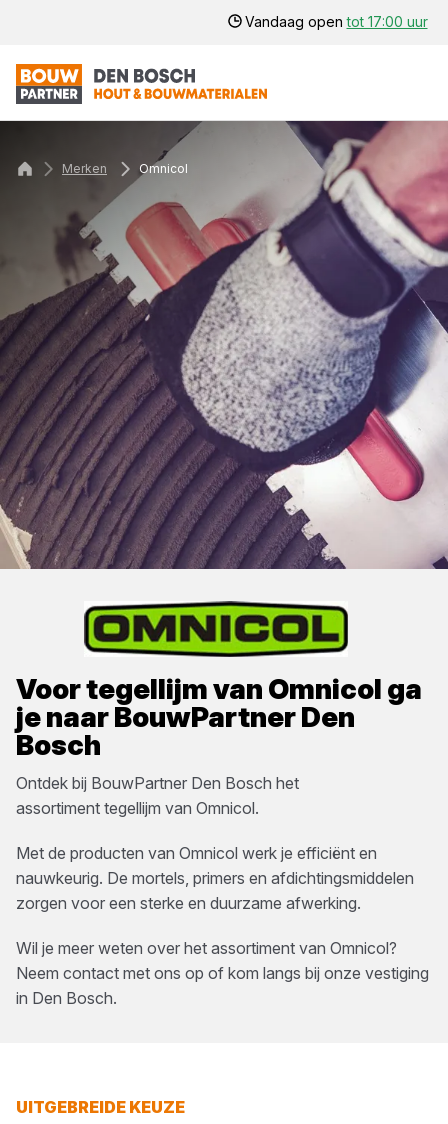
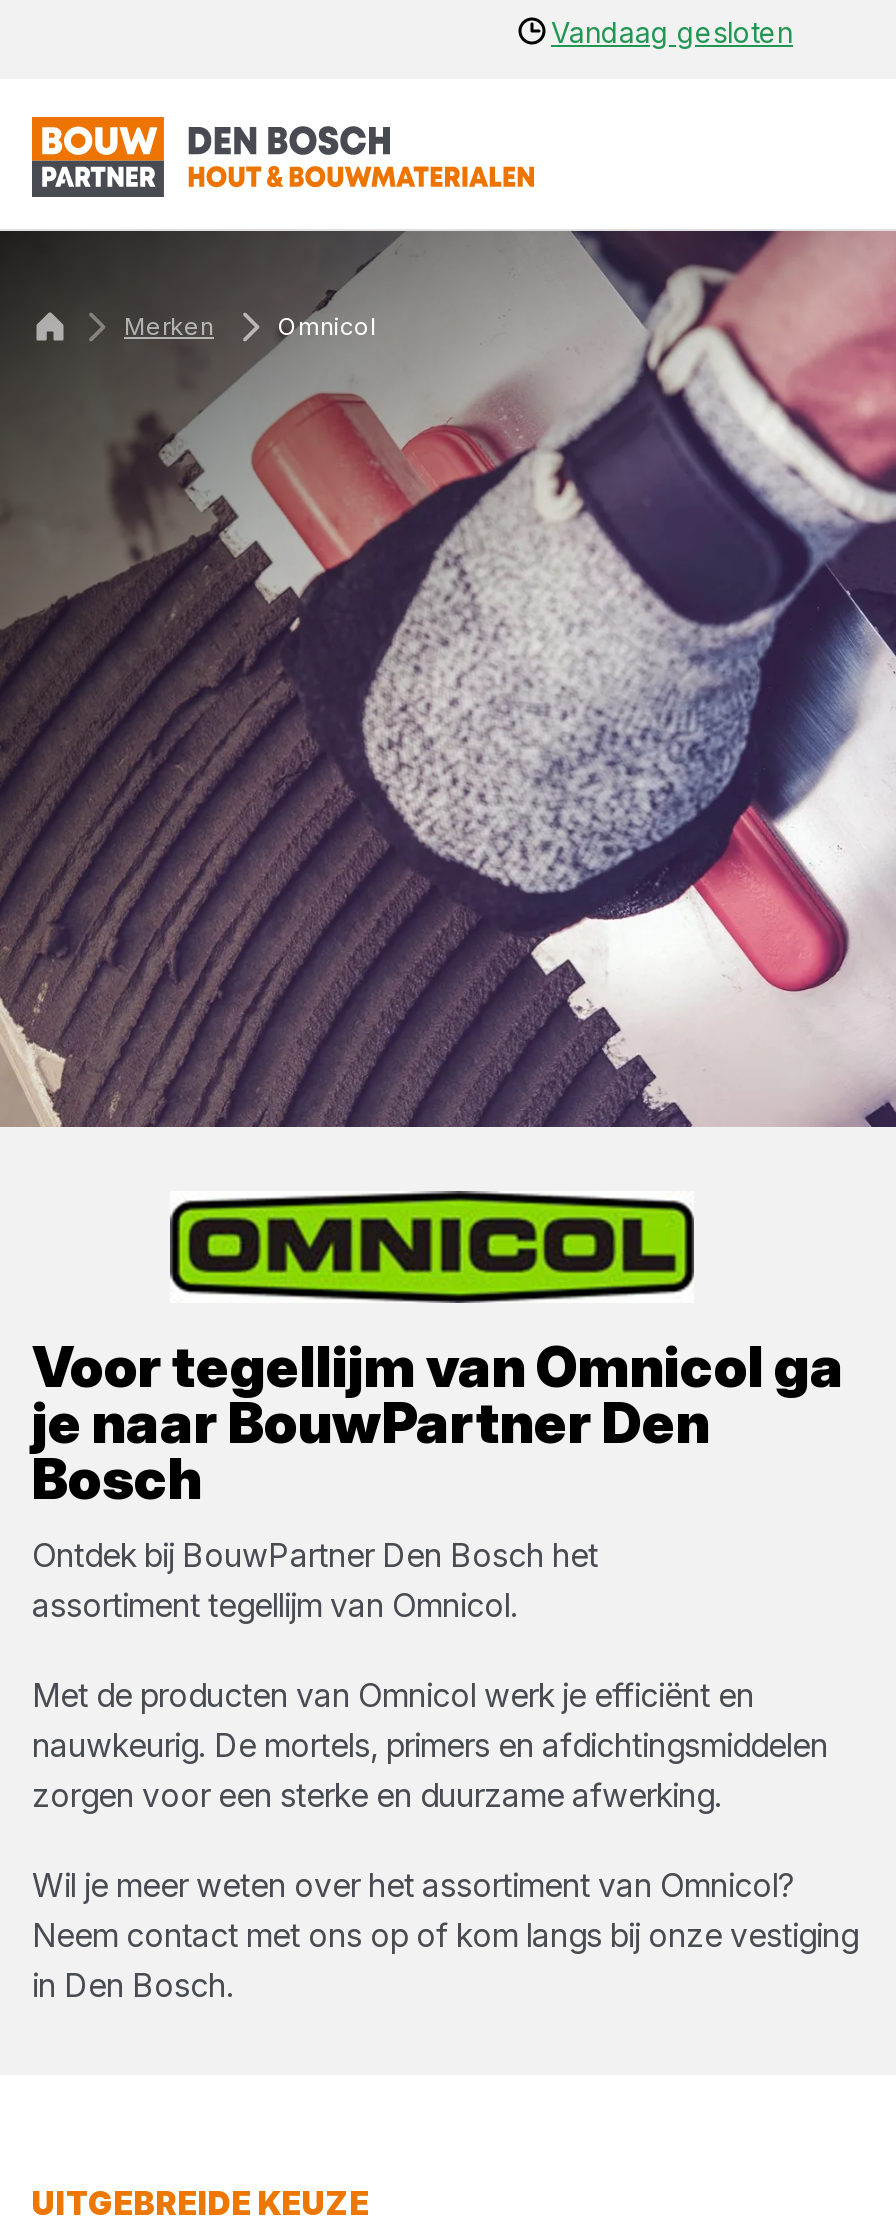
- Vandaag open tot 17:00 uur
+ Vandaag gesloten
